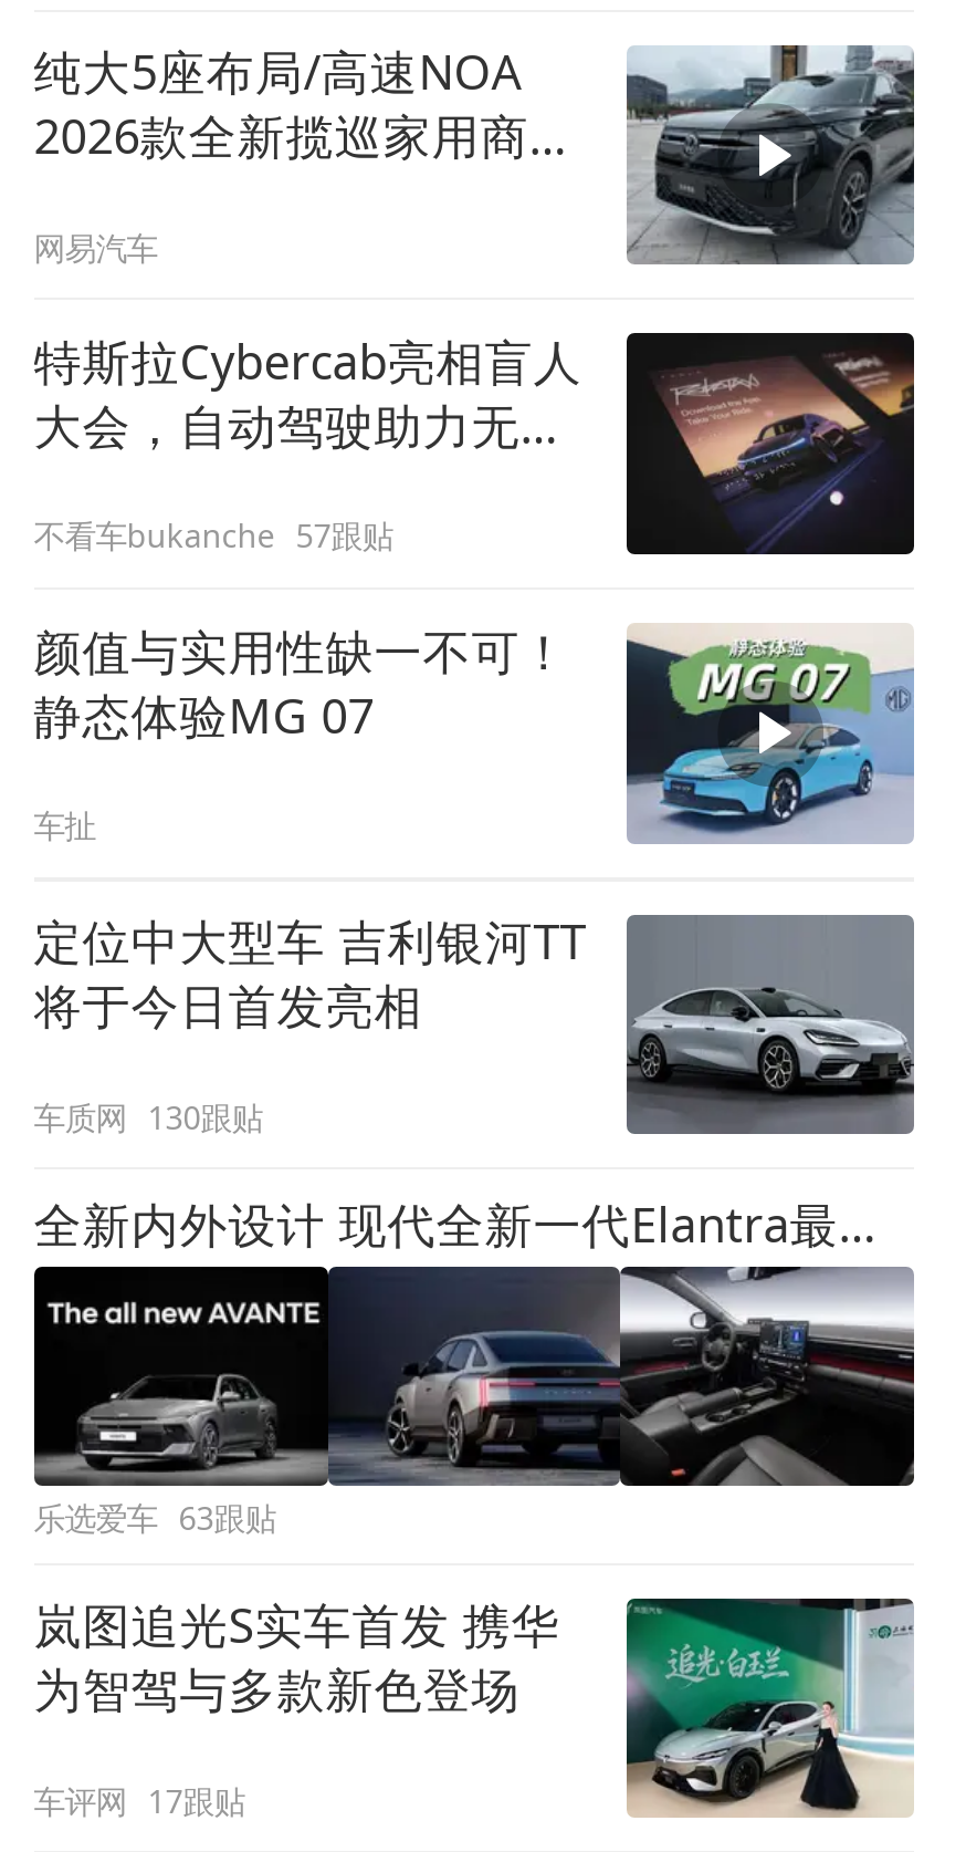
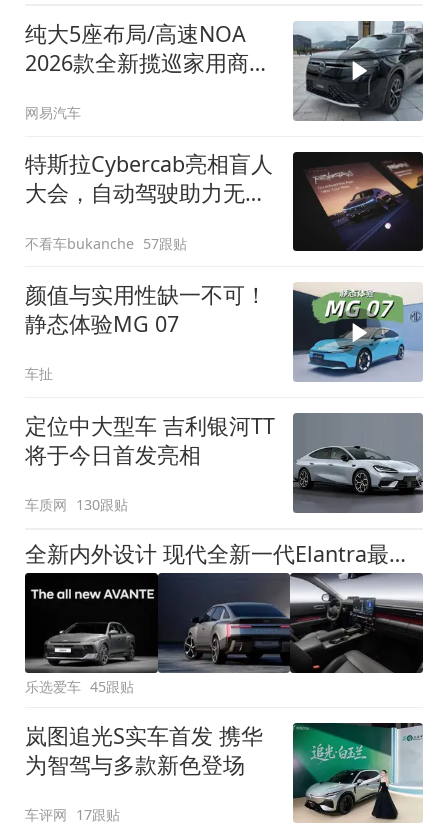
- 乐选爱车 63跟贴
+ 乐选爱车 45跟贴
